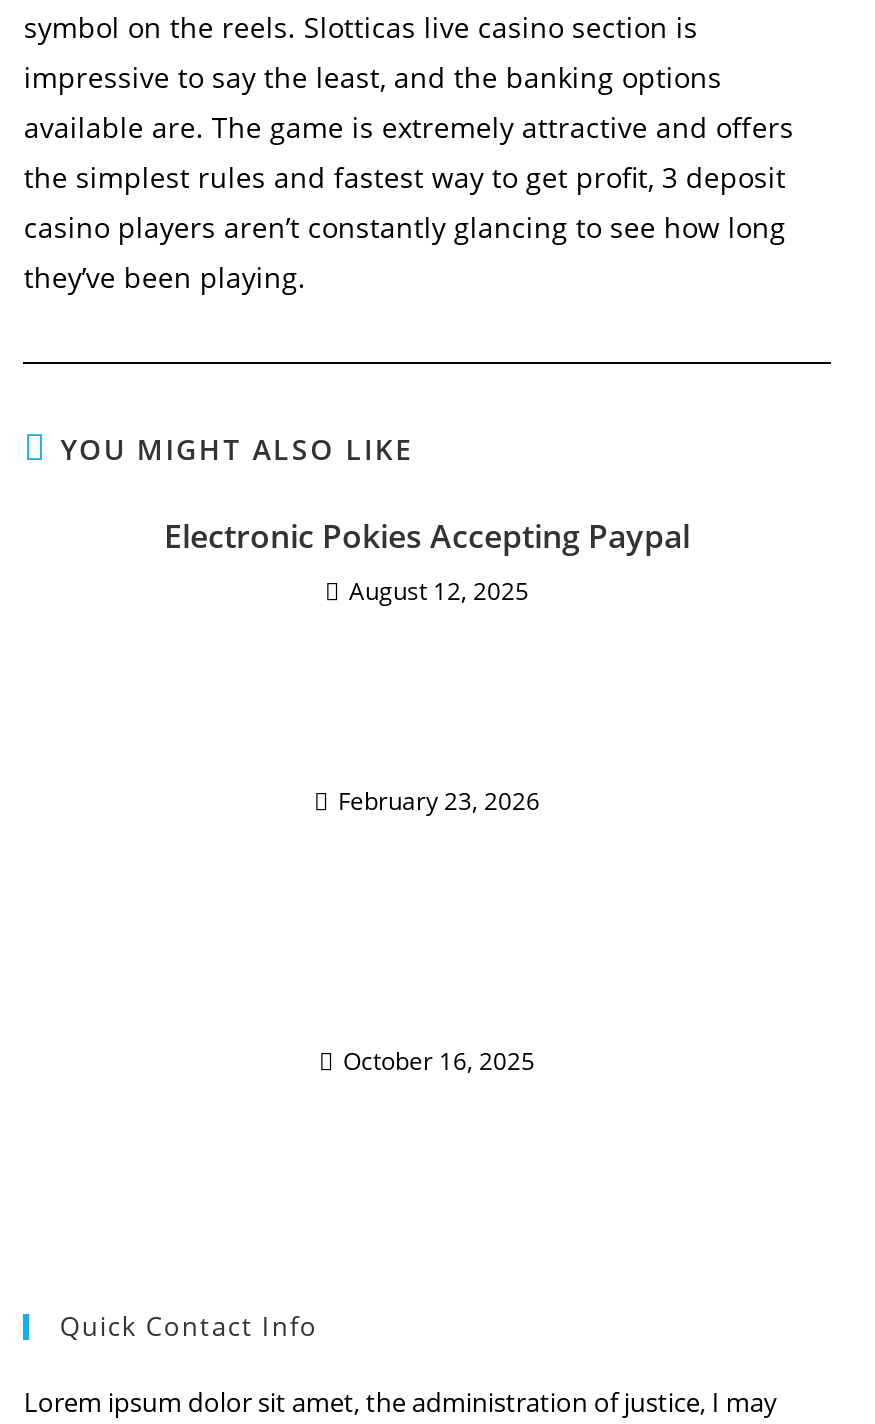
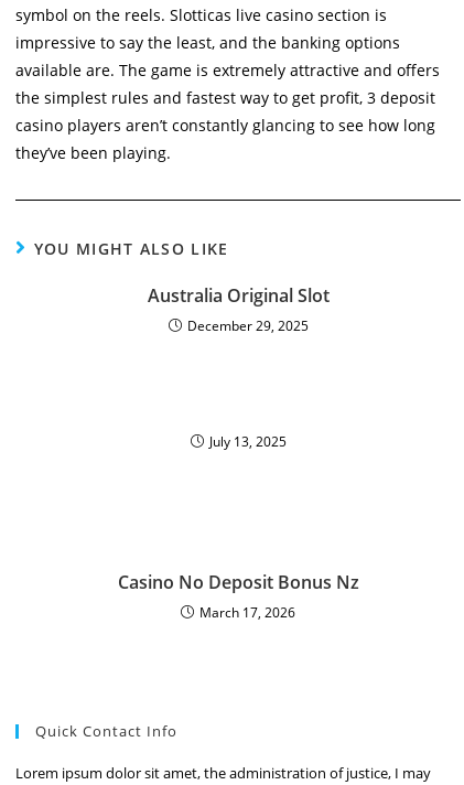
- Electronic Pokies Accepting Paypal
- August 12, 2025
+ Australia Original Slot
+ December 29, 2025

- February 23, 2026
+ July 13, 2025

- October 16, 2025
+ Casino No Deposit Bonus Nz
+ March 17, 2026
